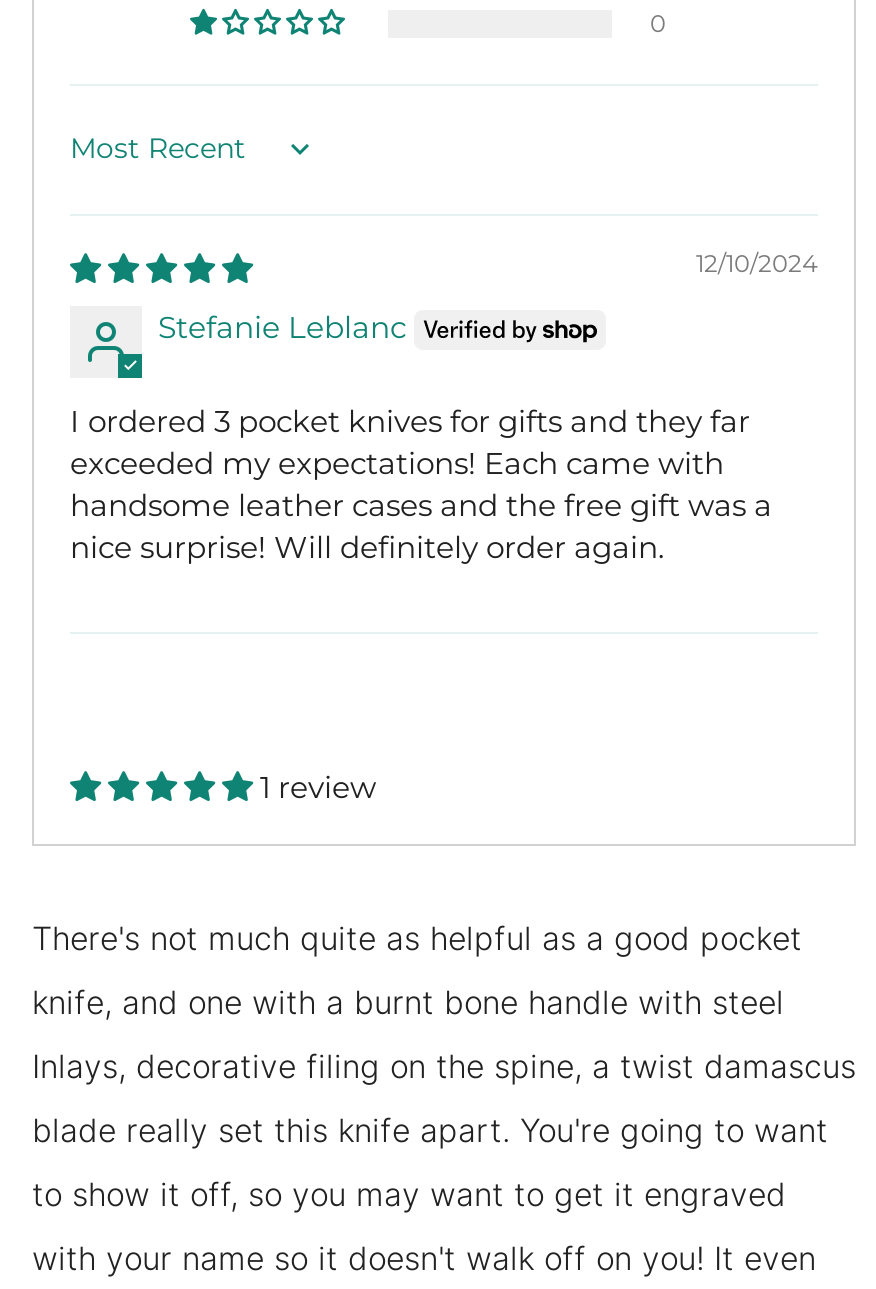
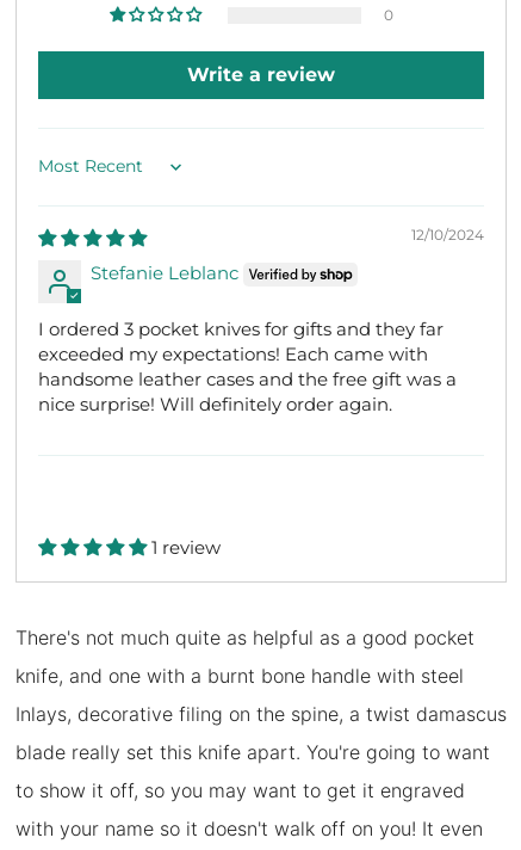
+ Write a review
